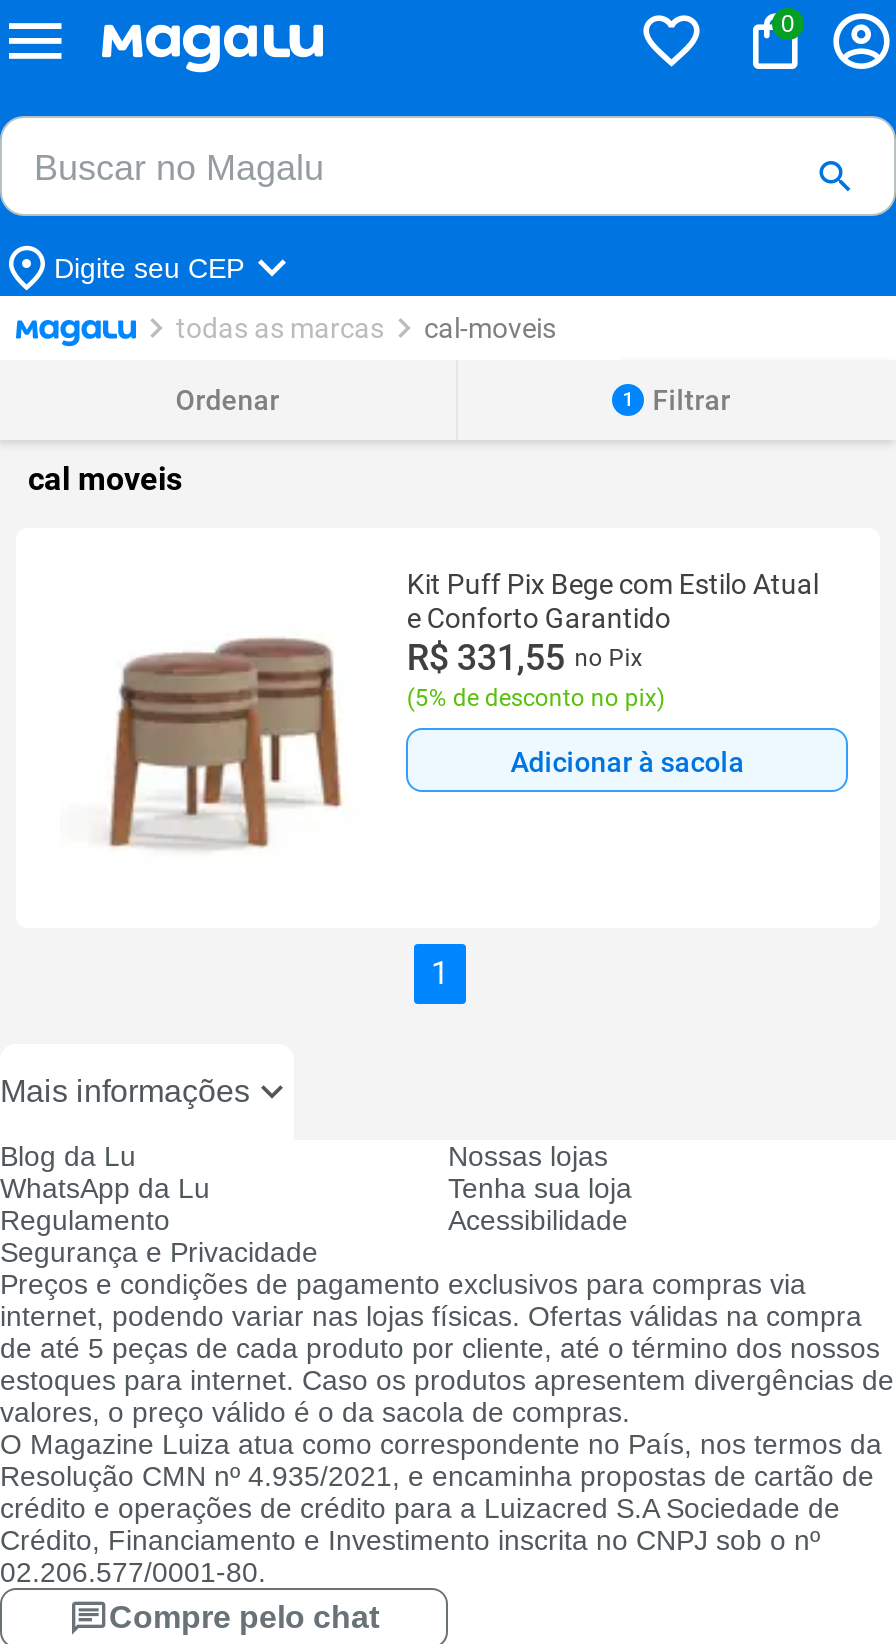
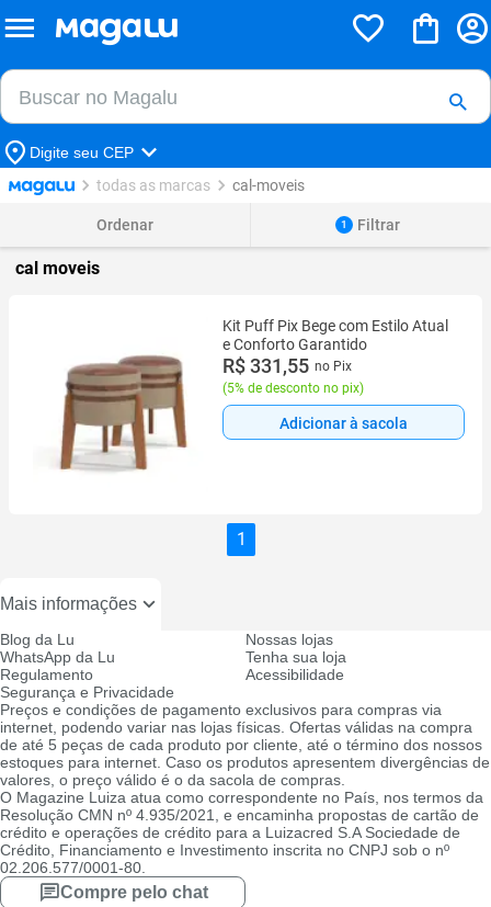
- 0
